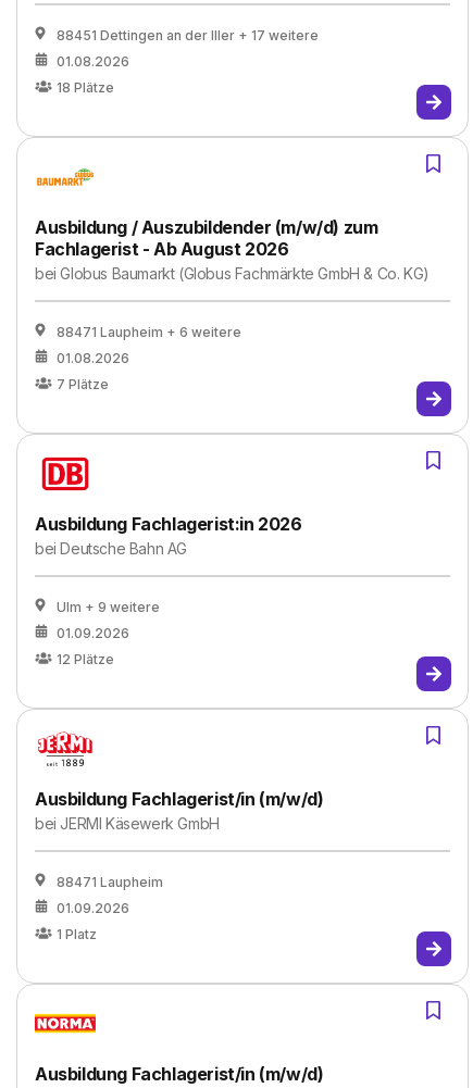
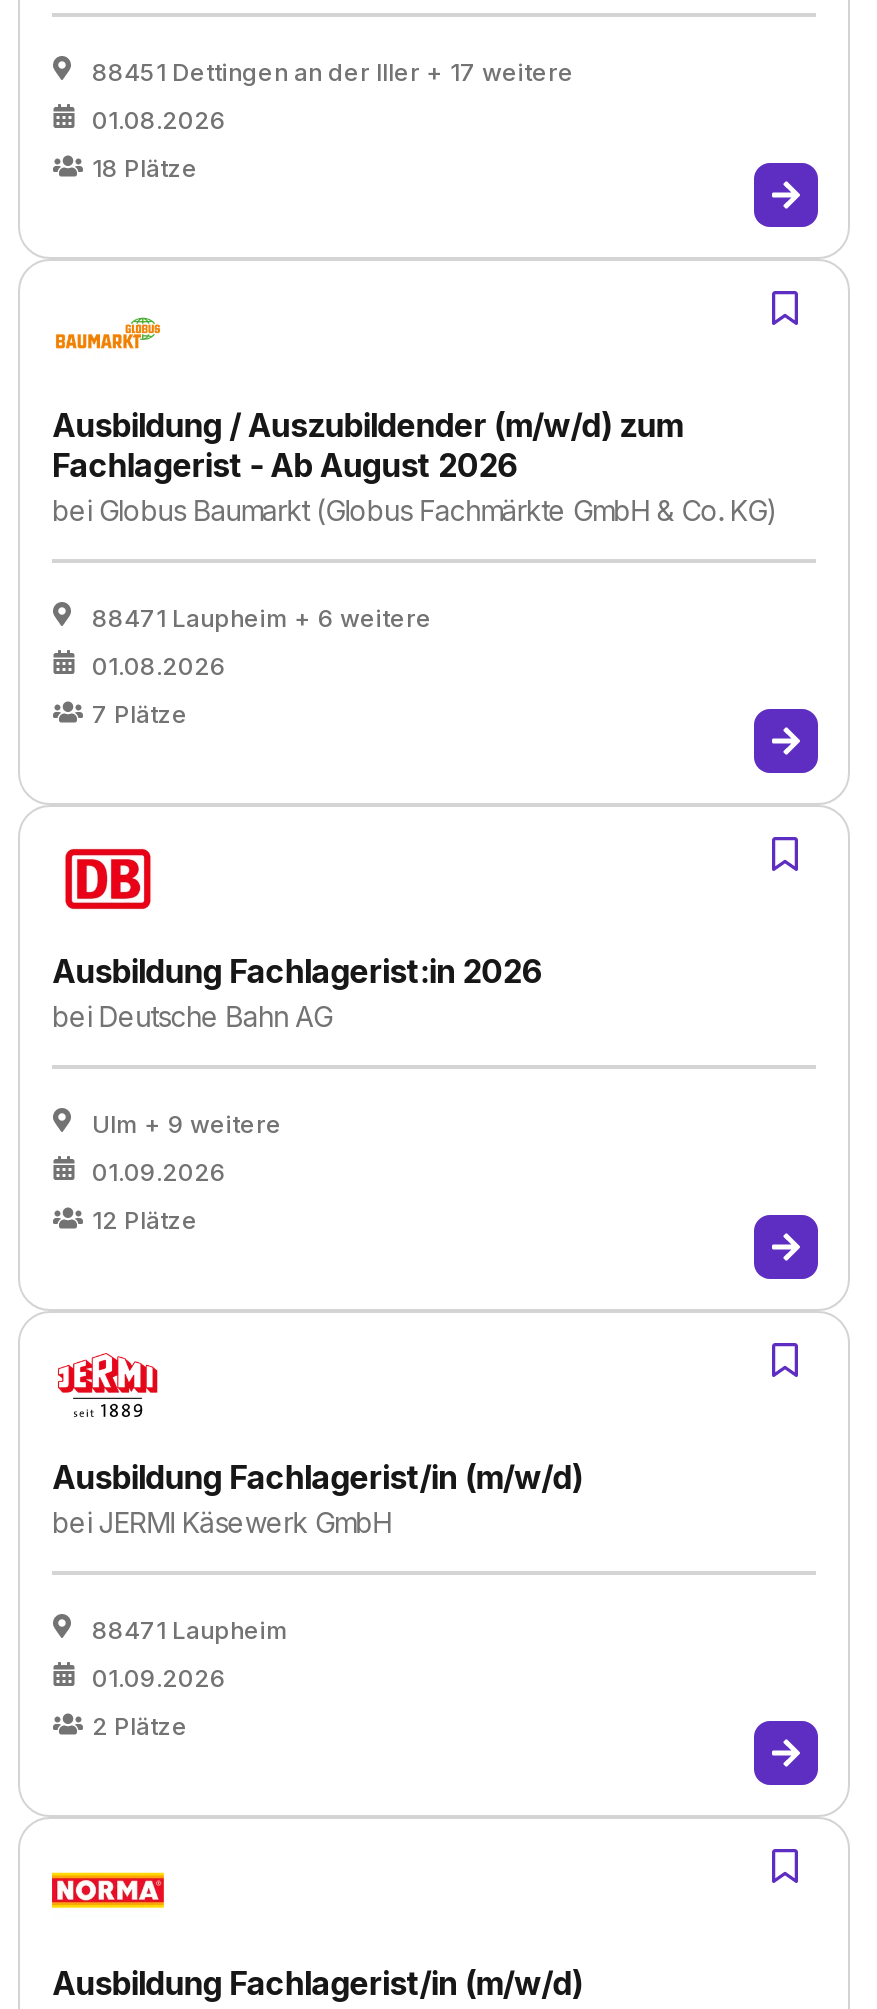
- 1 Platz
+ 2 Plätze
